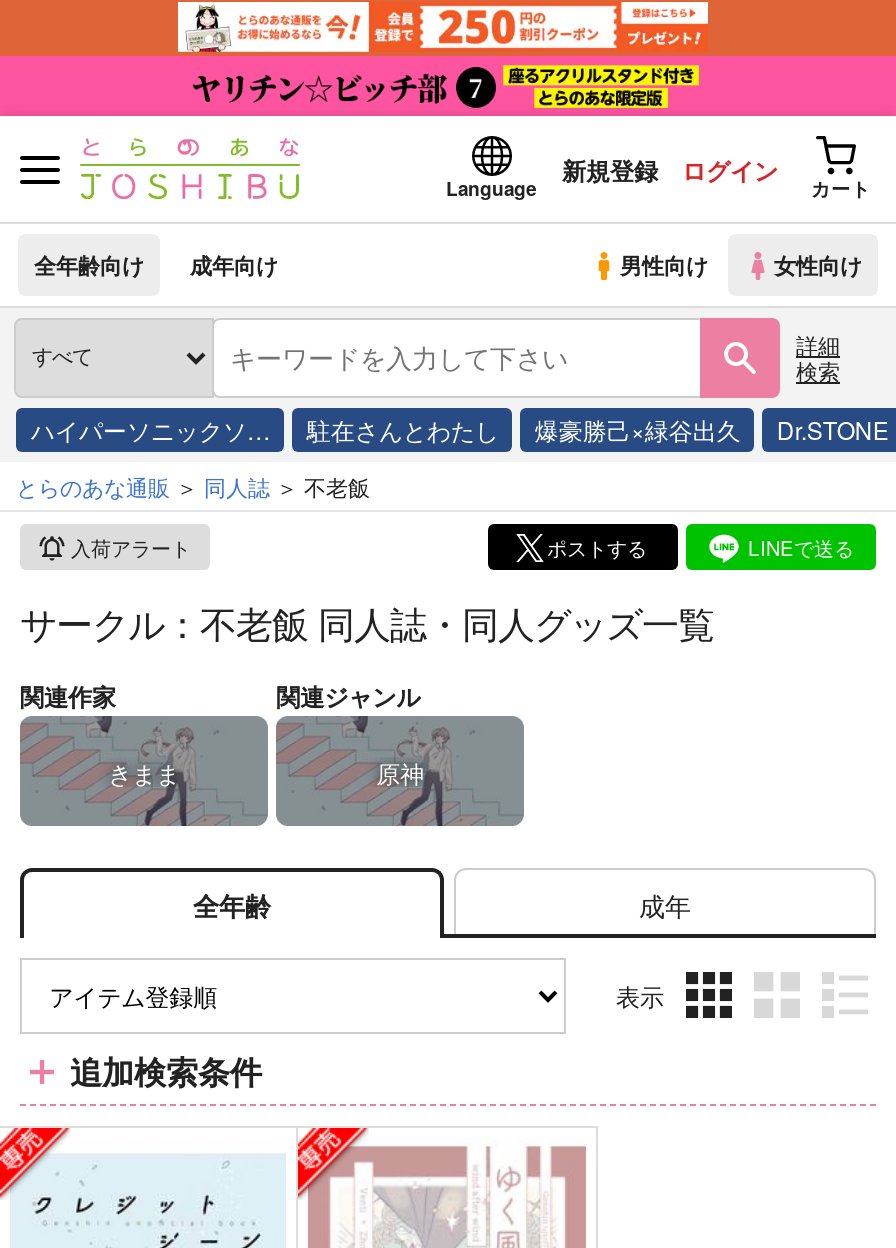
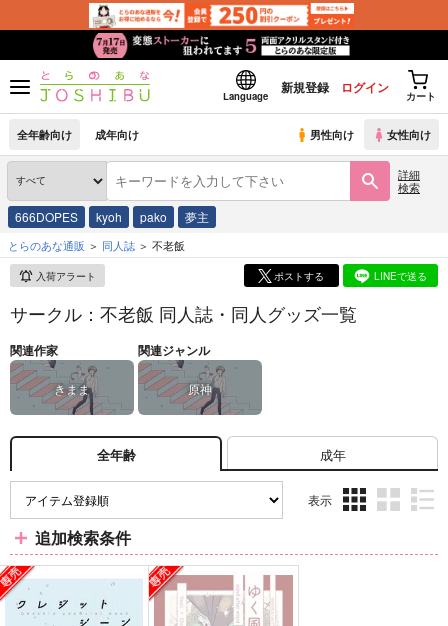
- [image]
+ [image]

- ハイパーソニックソ…
- 駐在さんとわたし
- 爆豪勝己×緑谷出久
- Dr.STONE
+ 666DOPES
+ kyoh
+ pako
+ 夢主
